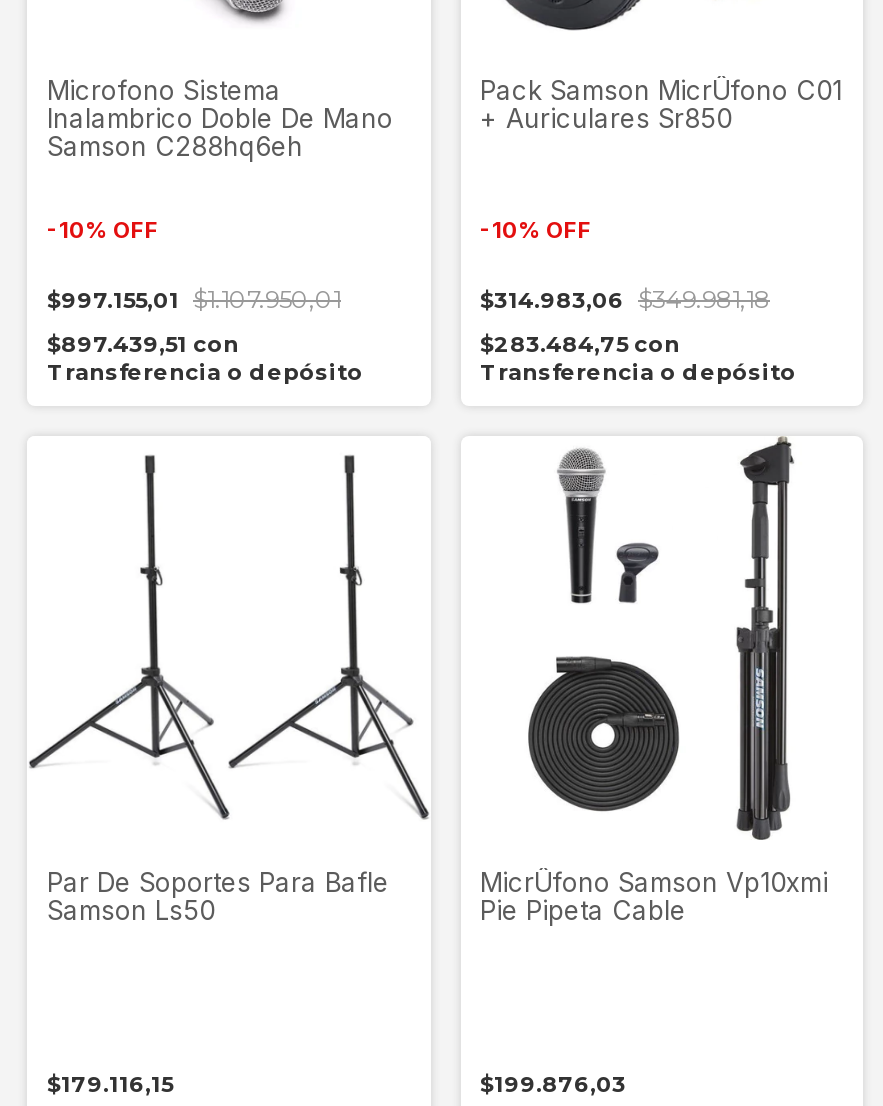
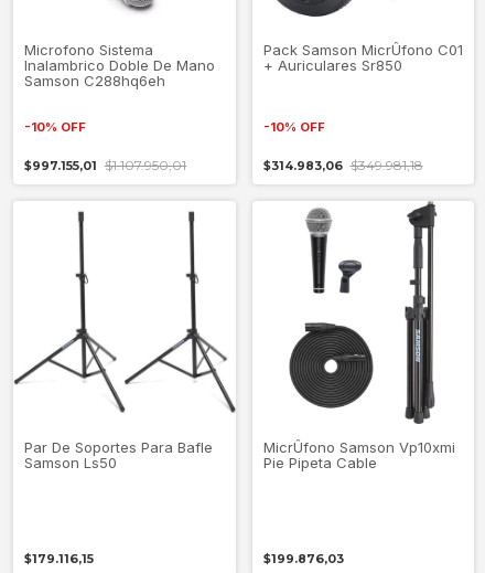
- $897.439,51 con
- Transferencia o depósito

- $283.484,75 con
- Transferencia o depósito
